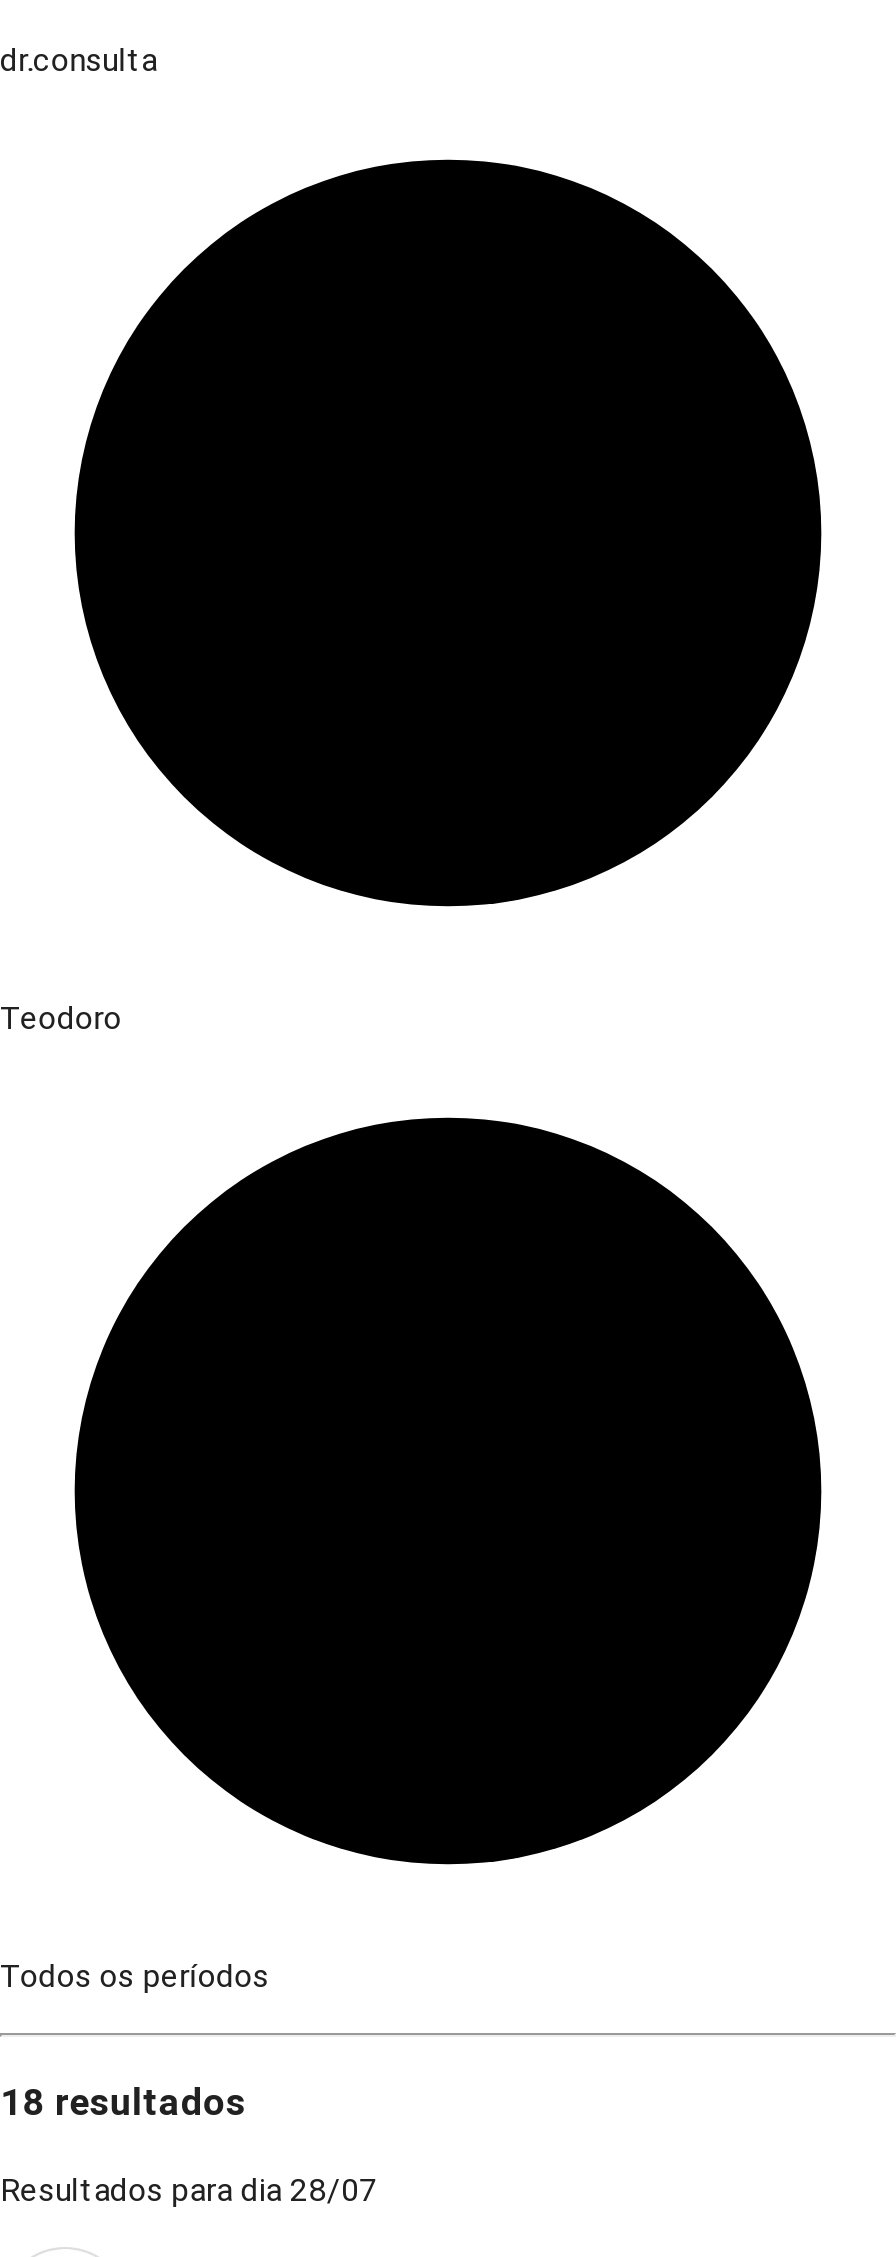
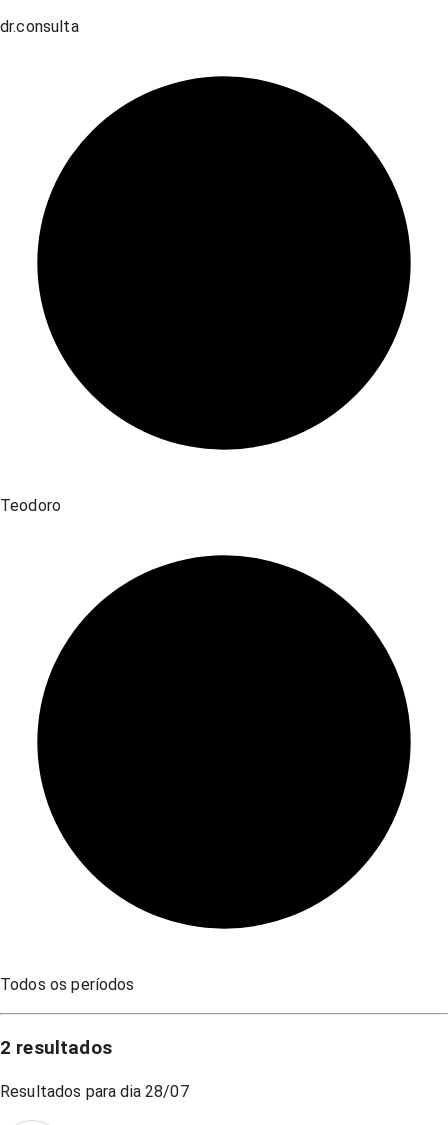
- 18 resultados
+ 2 resultados
